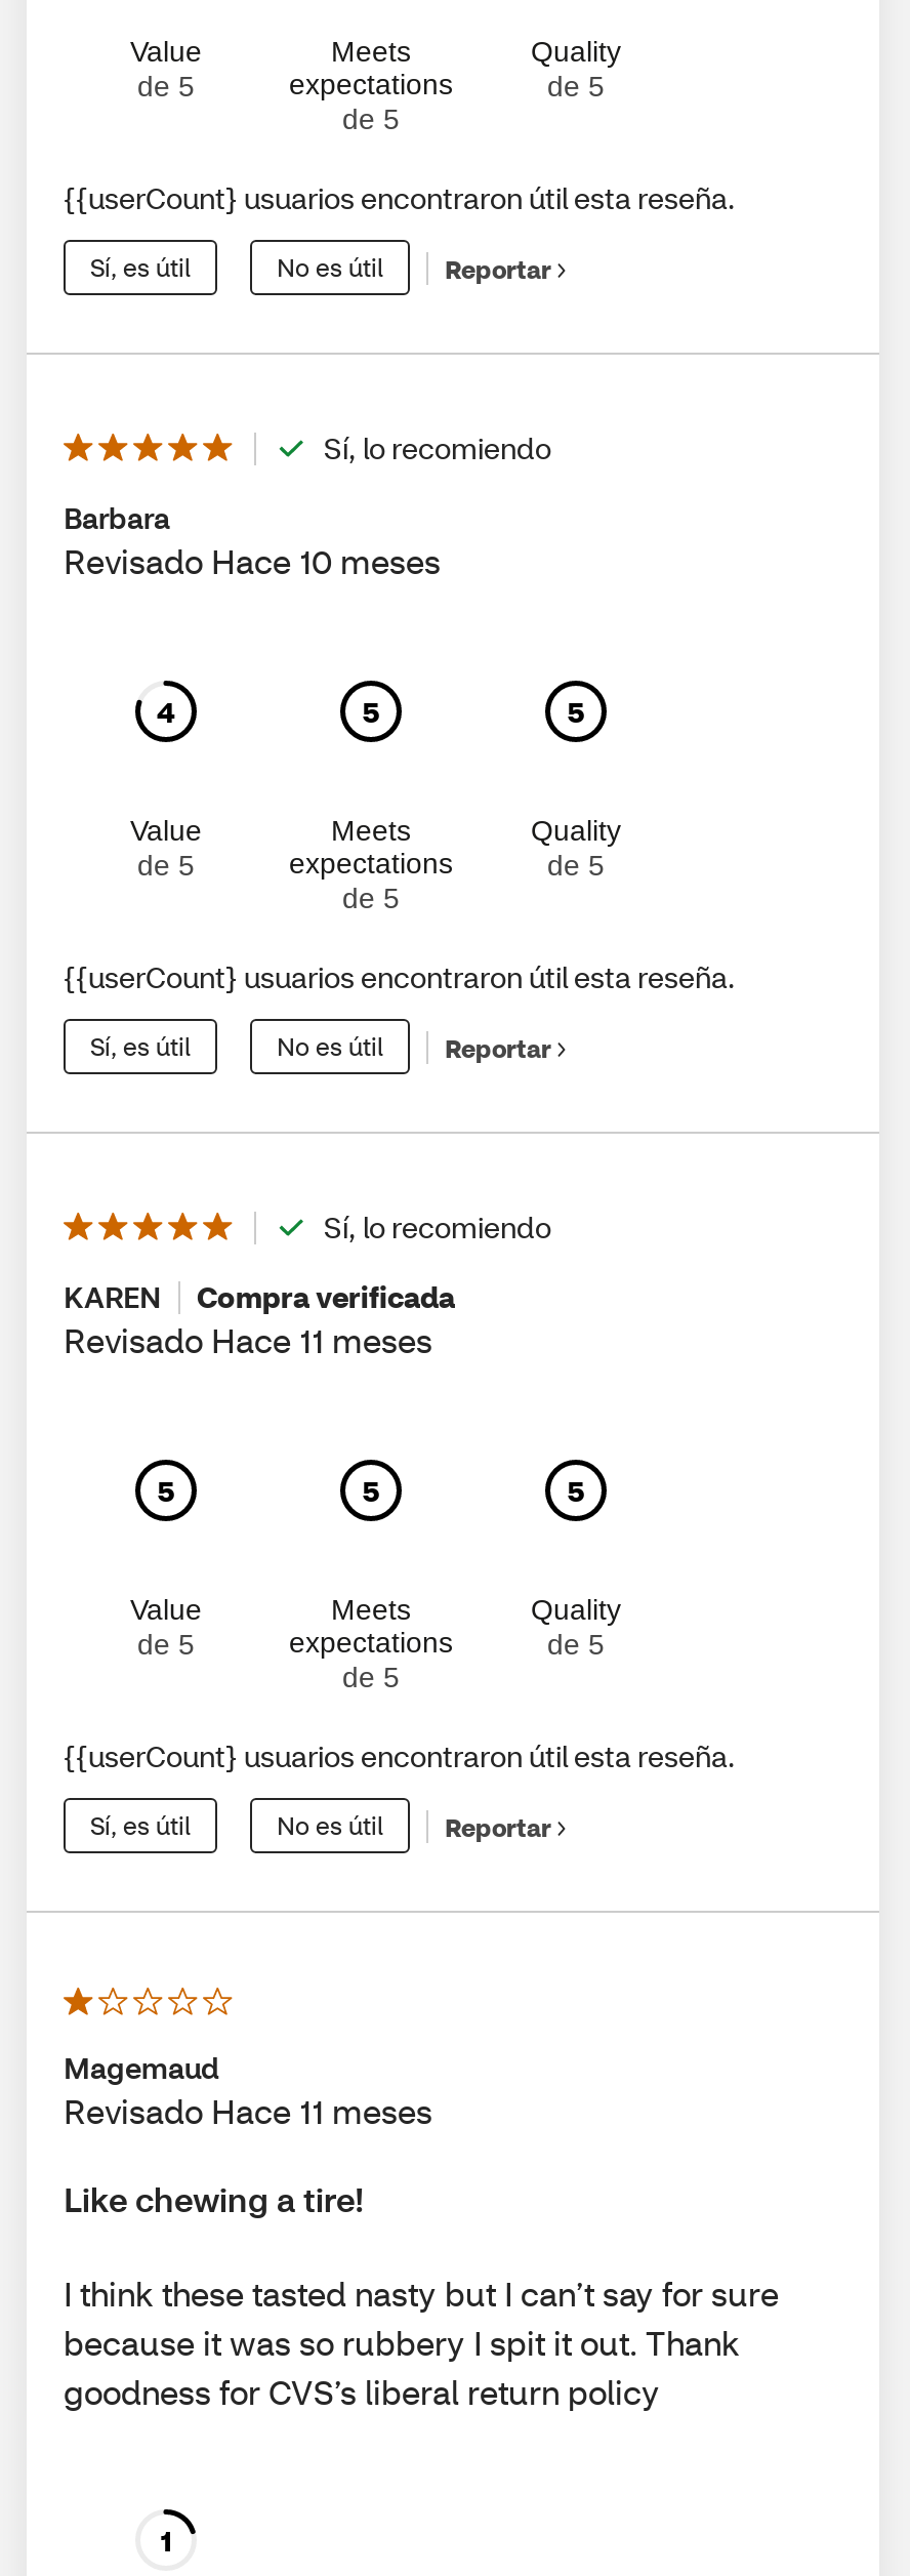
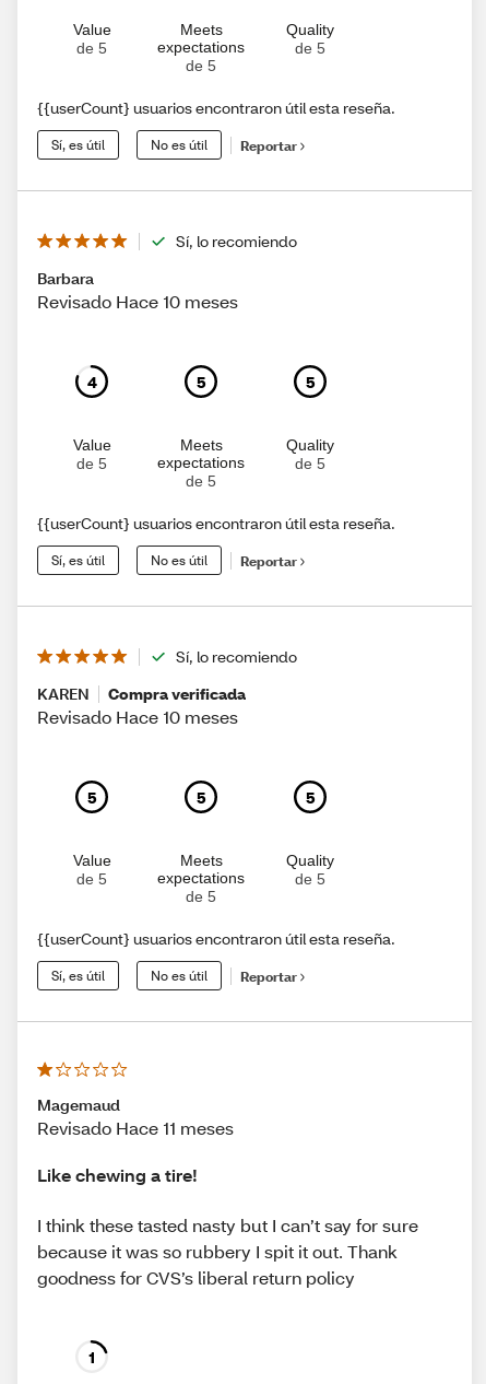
- Revisado Hace 11 meses
+ Revisado Hace 10 meses
